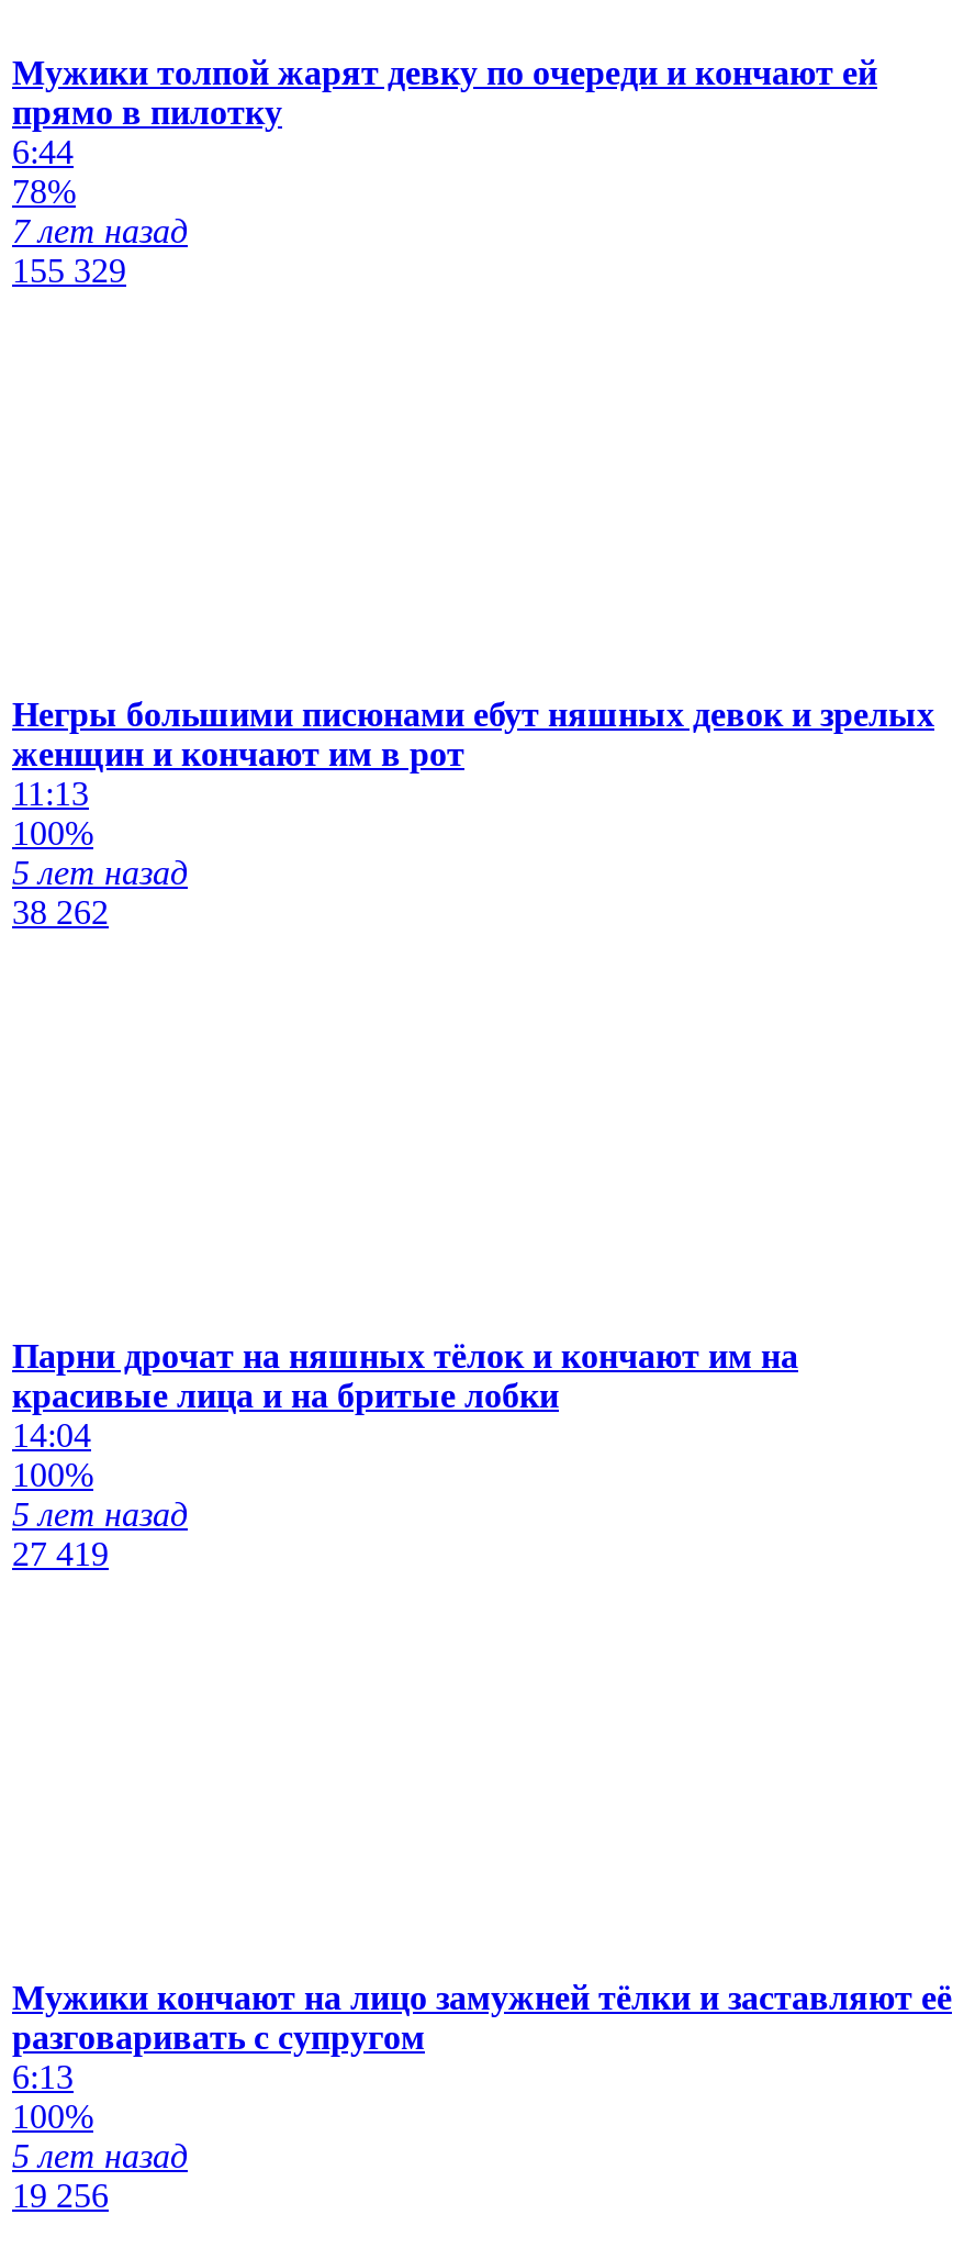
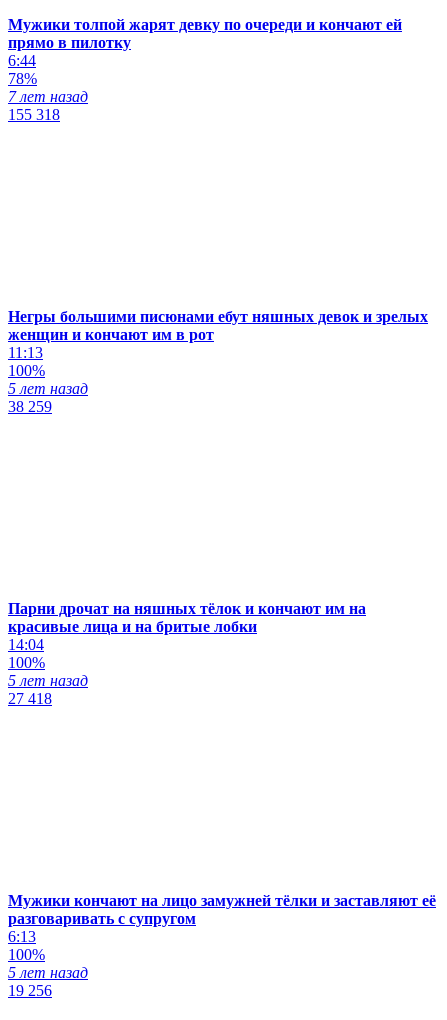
- 155 329
+ 155 318

- 38 262
+ 38 259

- 27 419
+ 27 418
